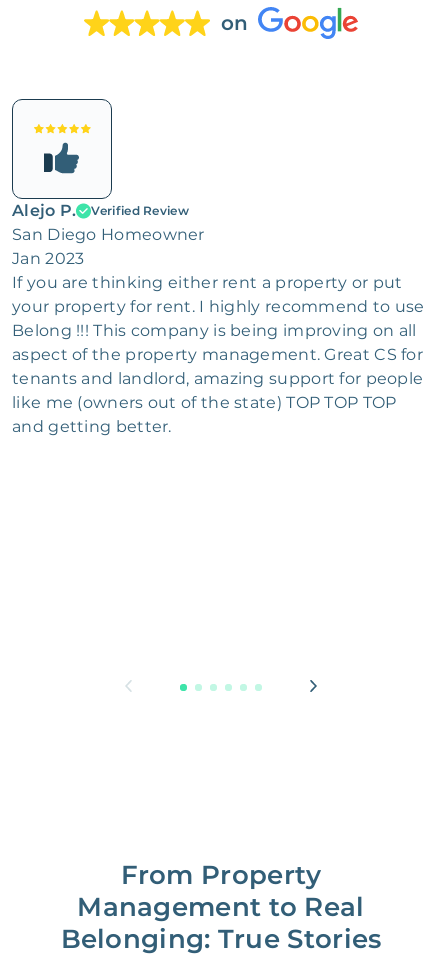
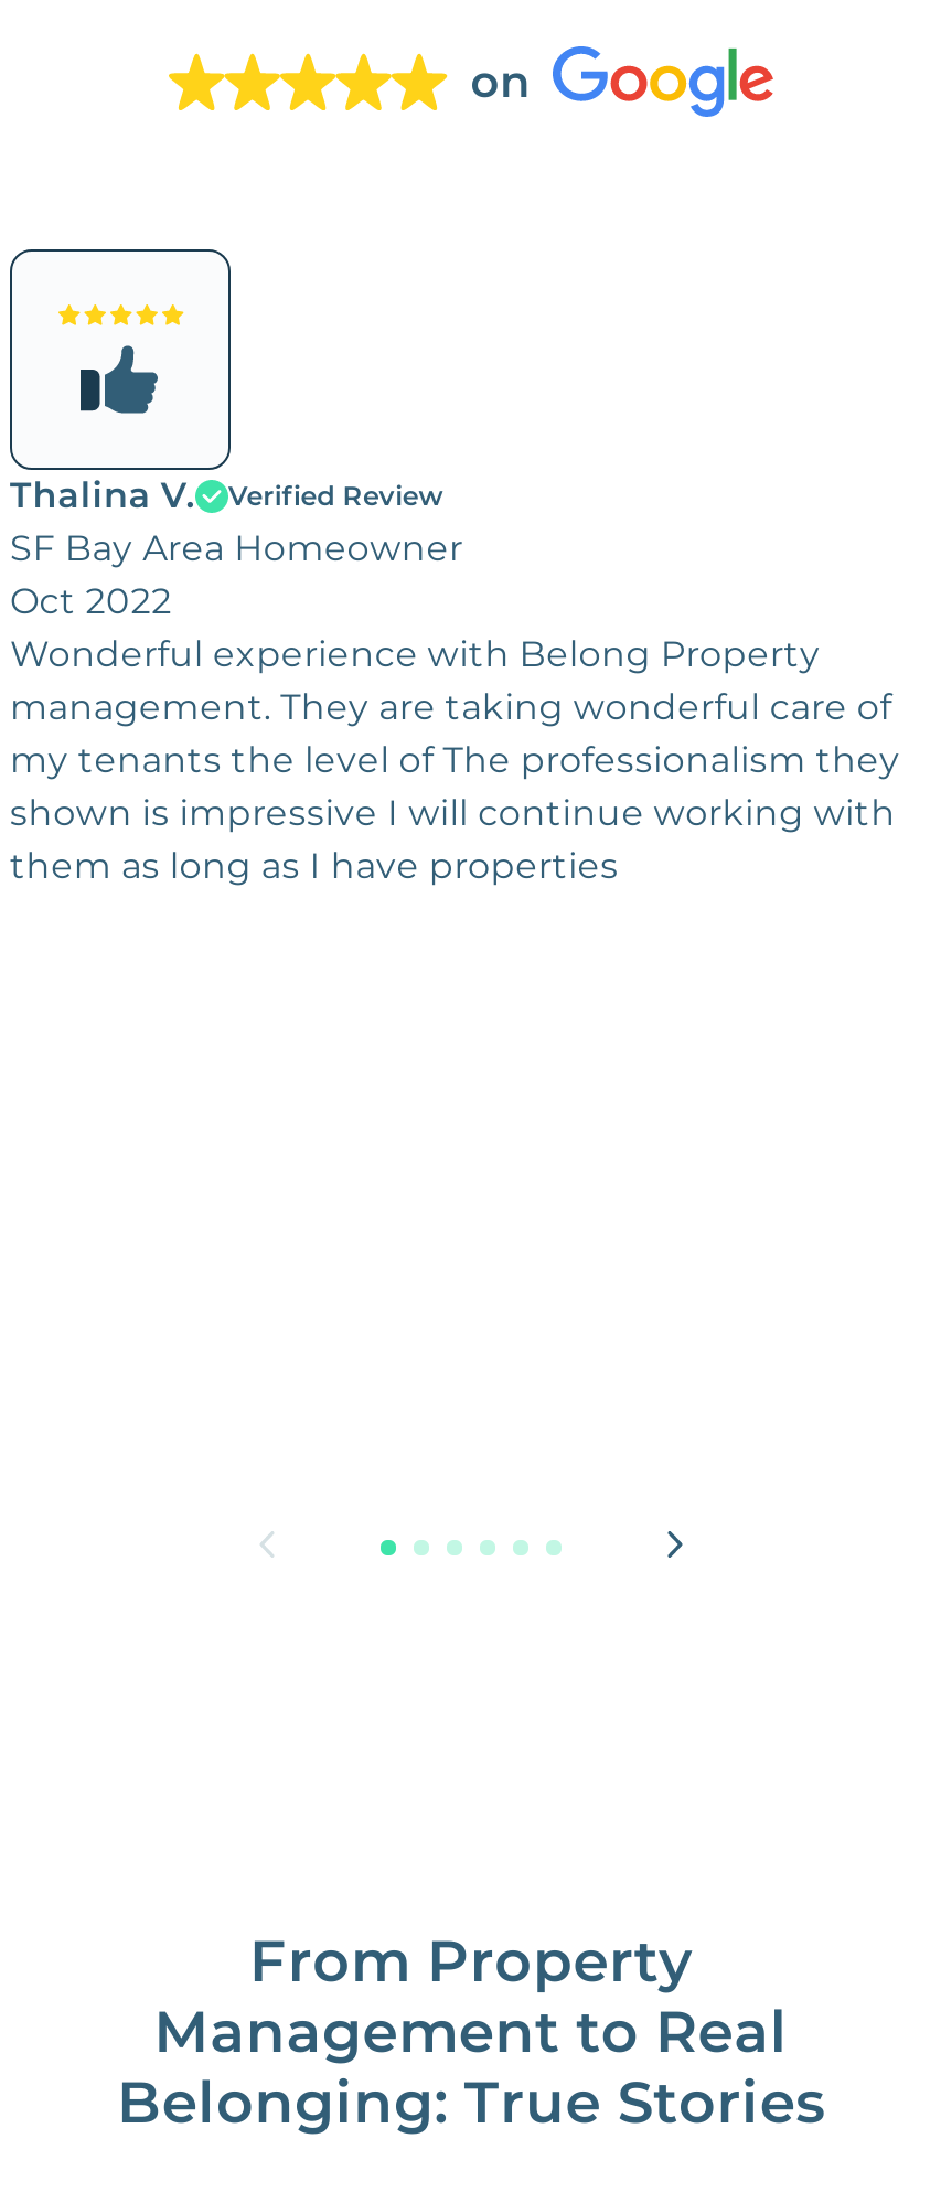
- Alejo P.
+ Thalina V.

- San Diego Homeowner
- Jan 2023
- If you are thinking either rent a property or put
- your property for rent. I highly recommend to use
- Belong !!! This company is being improving on all
- aspect of the property management. Great CS for
- tenants and landlord, amazing support for people
- like me (owners out of the state) TOP TOP TOP
- and getting better.
+ SF Bay Area Homeowner
+ Oct 2022
+ Wonderful experience with Belong Property
+ management. They are taking wonderful care of
+ my tenants the level of The professionalism they
+ shown is impressive I will continue working with
+ them as long as I have properties
